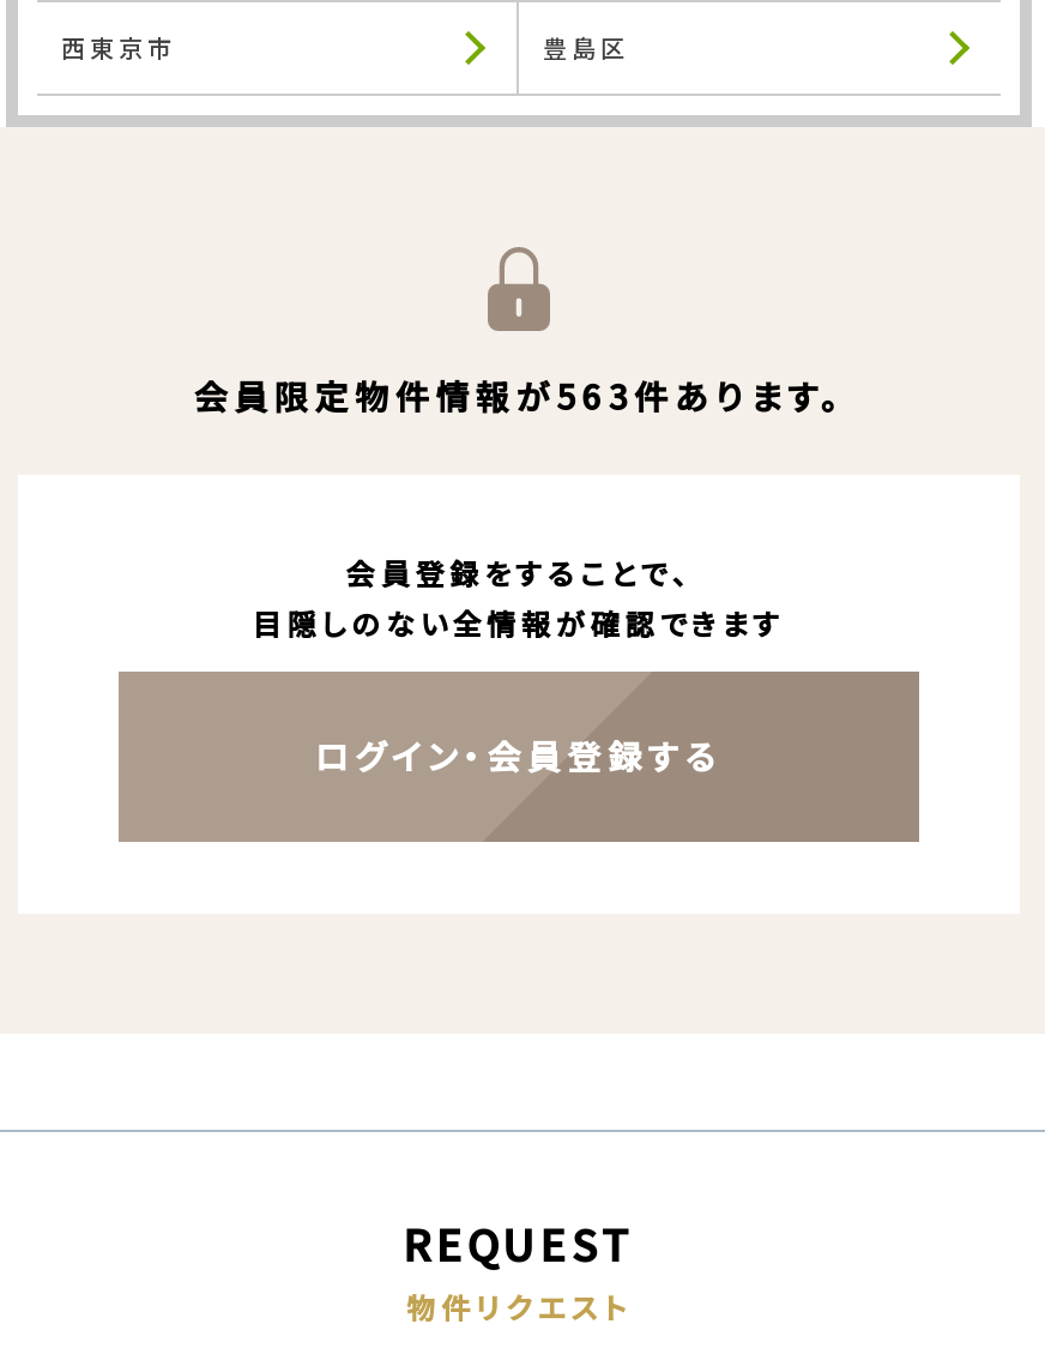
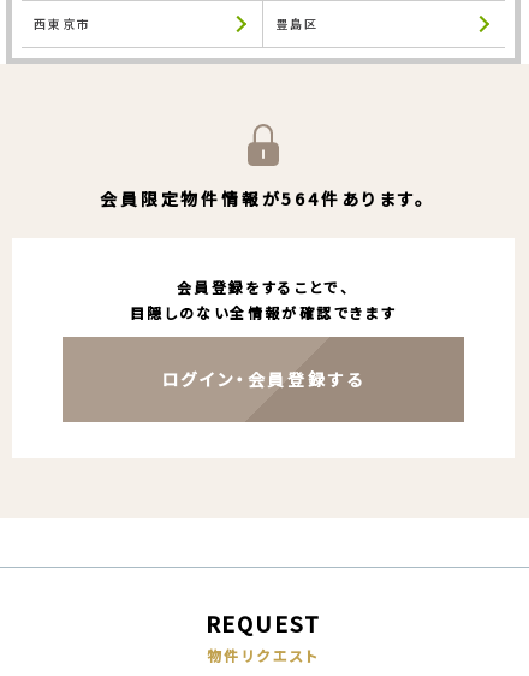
- 会員限定物件情報が563件あります。
+ 会員限定物件情報が564件あります。
